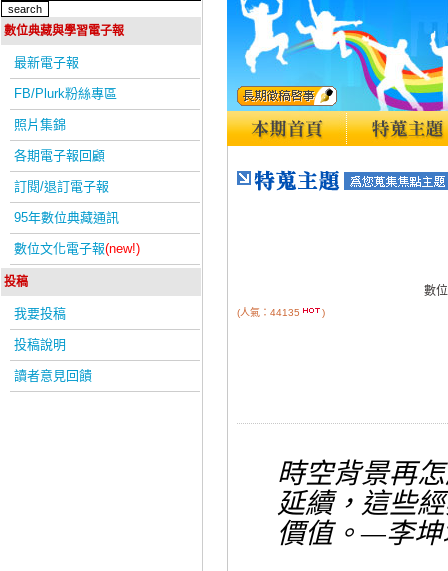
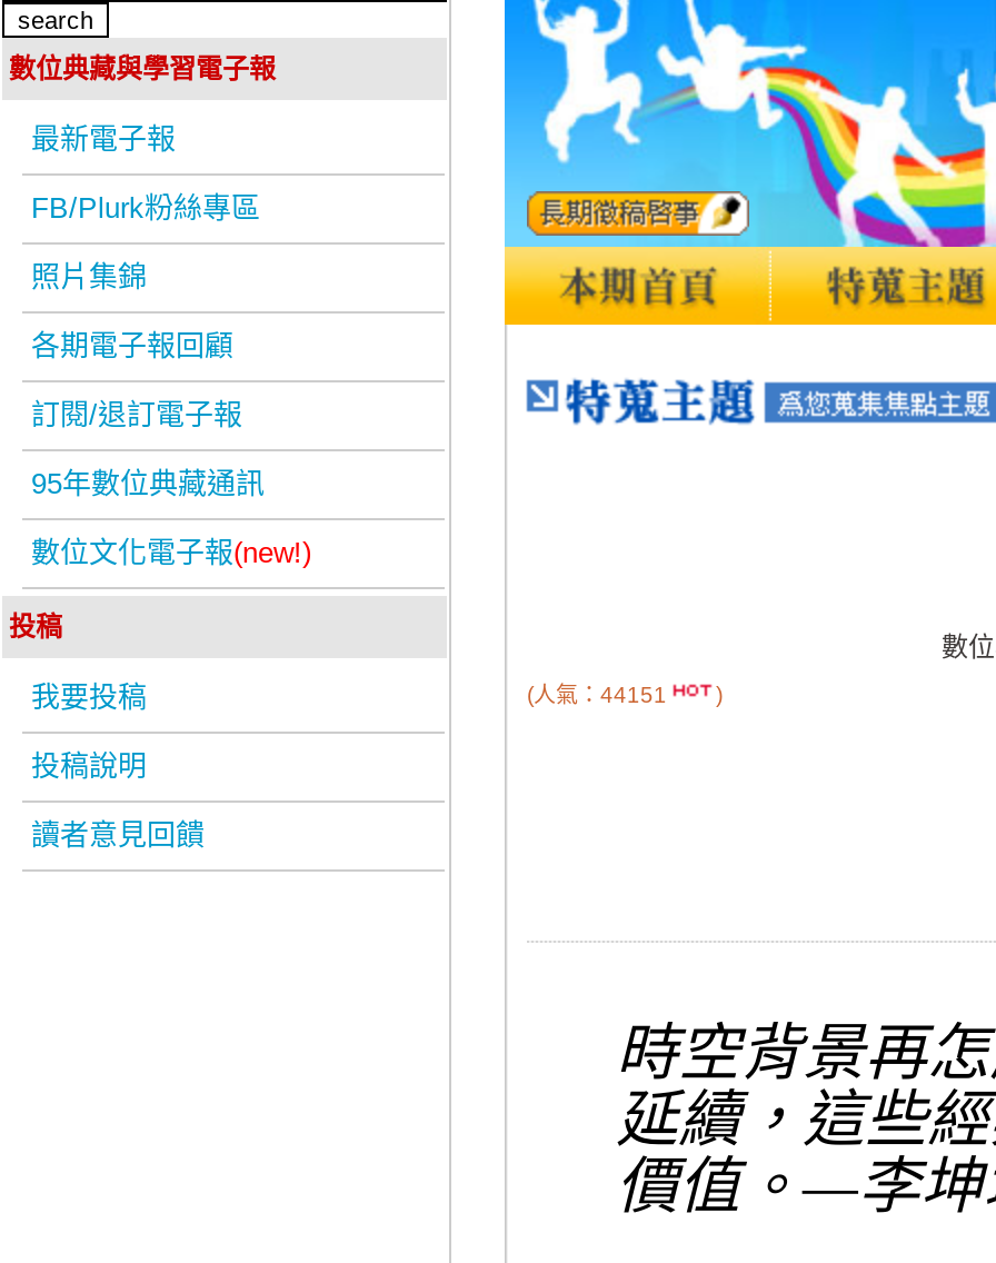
- (人氣：44135
+ (人氣：44151
